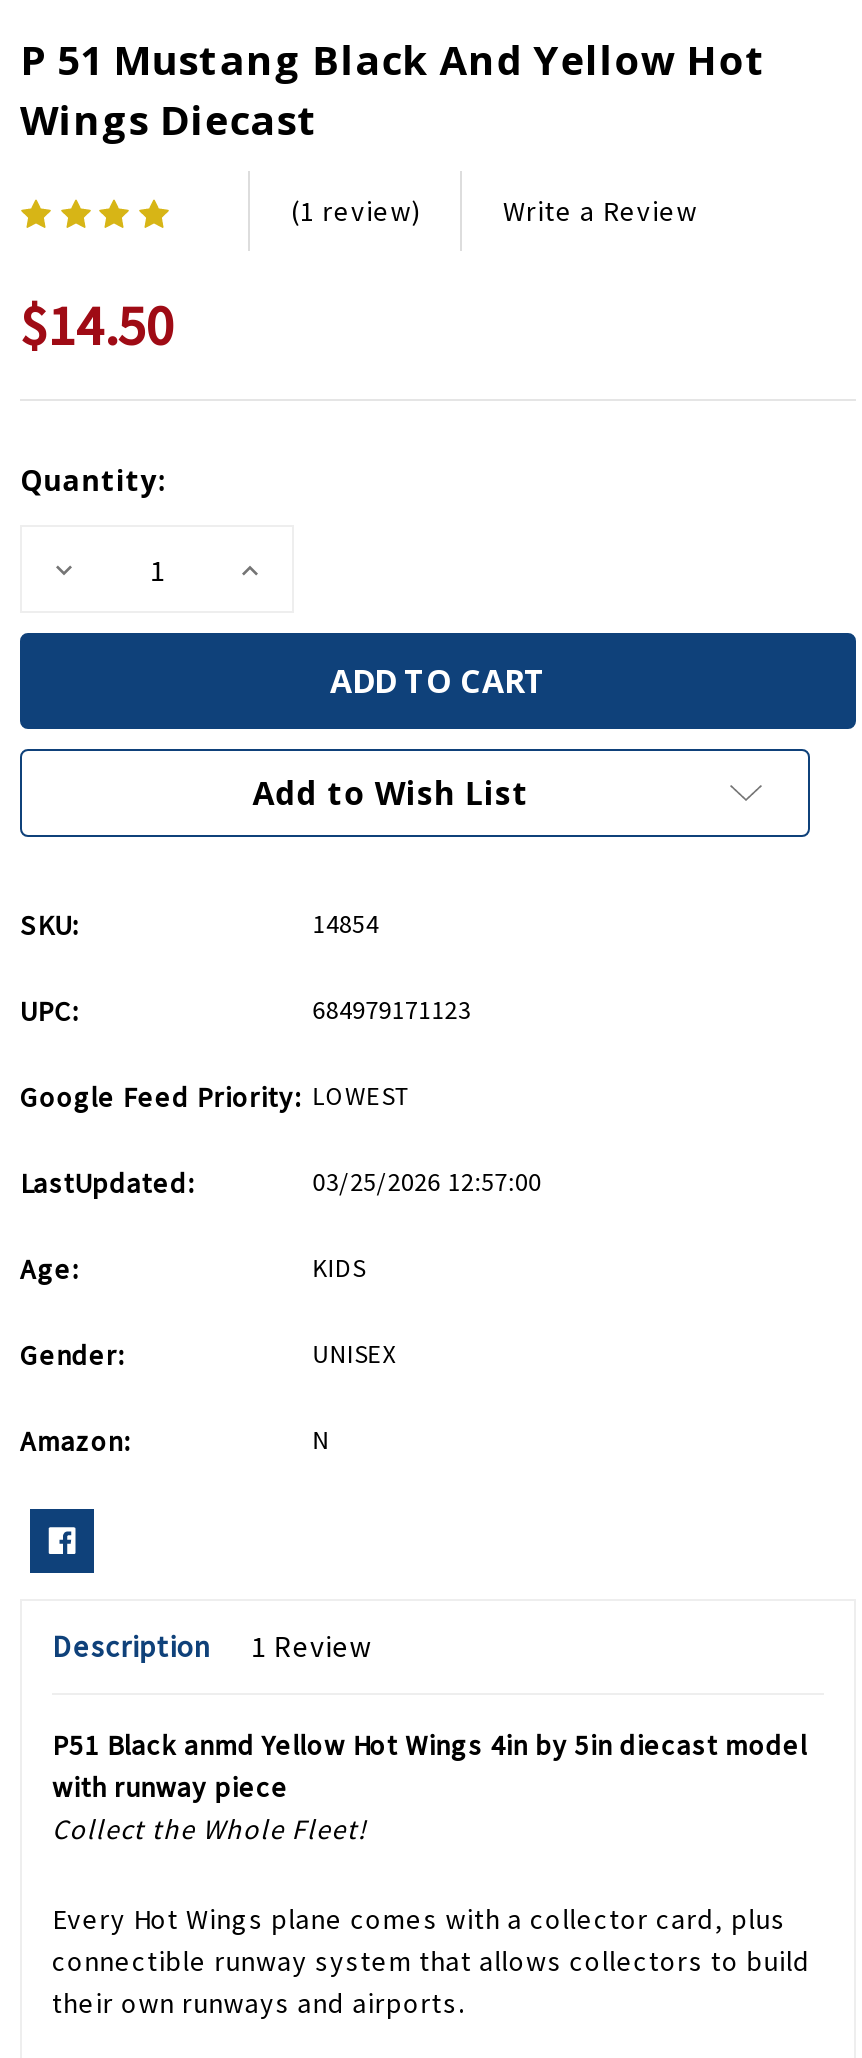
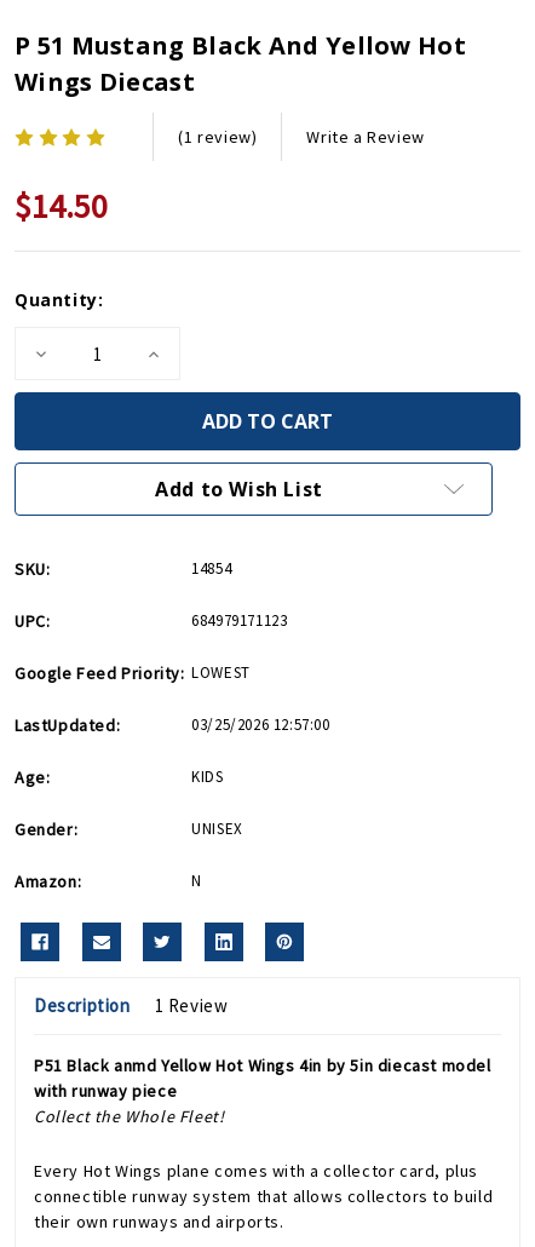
+ [image]

+ [image]

+ [image]

+ [image]
